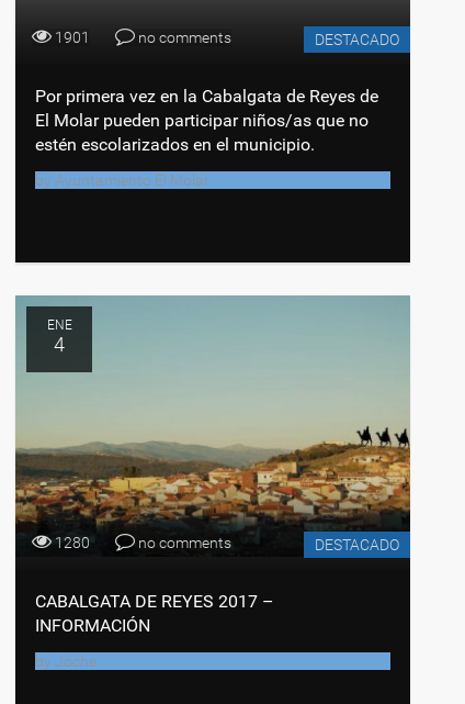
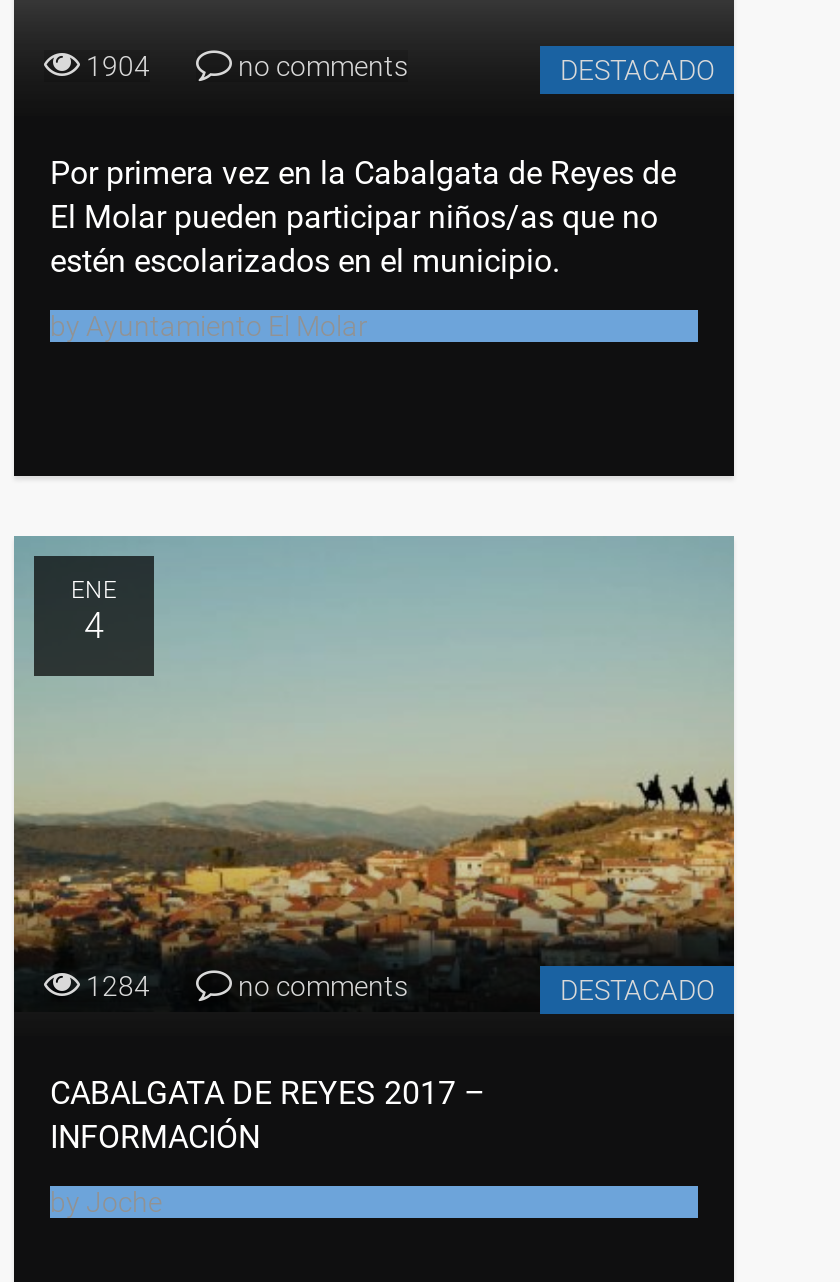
- 1901
+ 1904

- 1280
+ 1284
